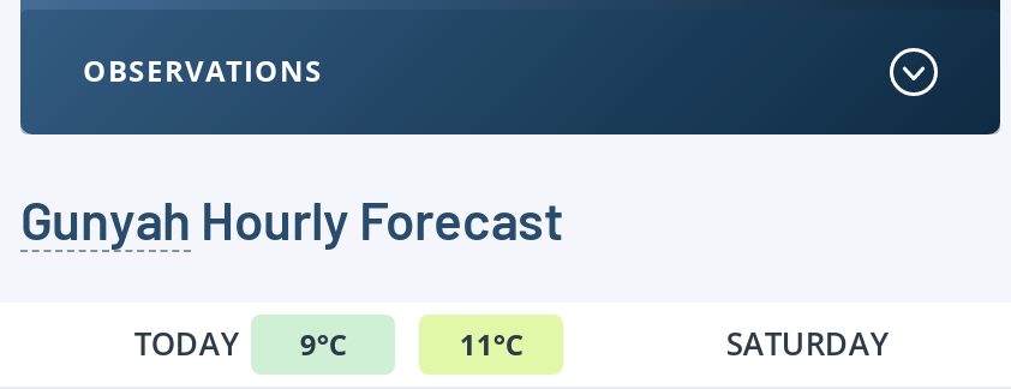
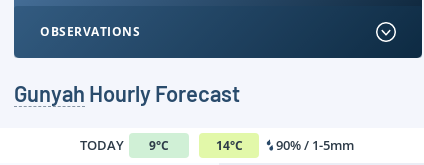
- 11°C
- SATURDAY
+ 14°C
+ 90% / 1-5mm
